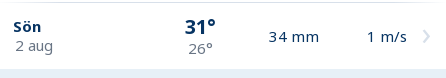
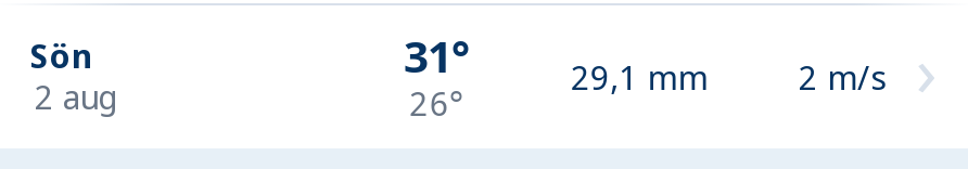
- 34 mm
+ 29,1 mm

- 1 m/s
+ 2 m/s
